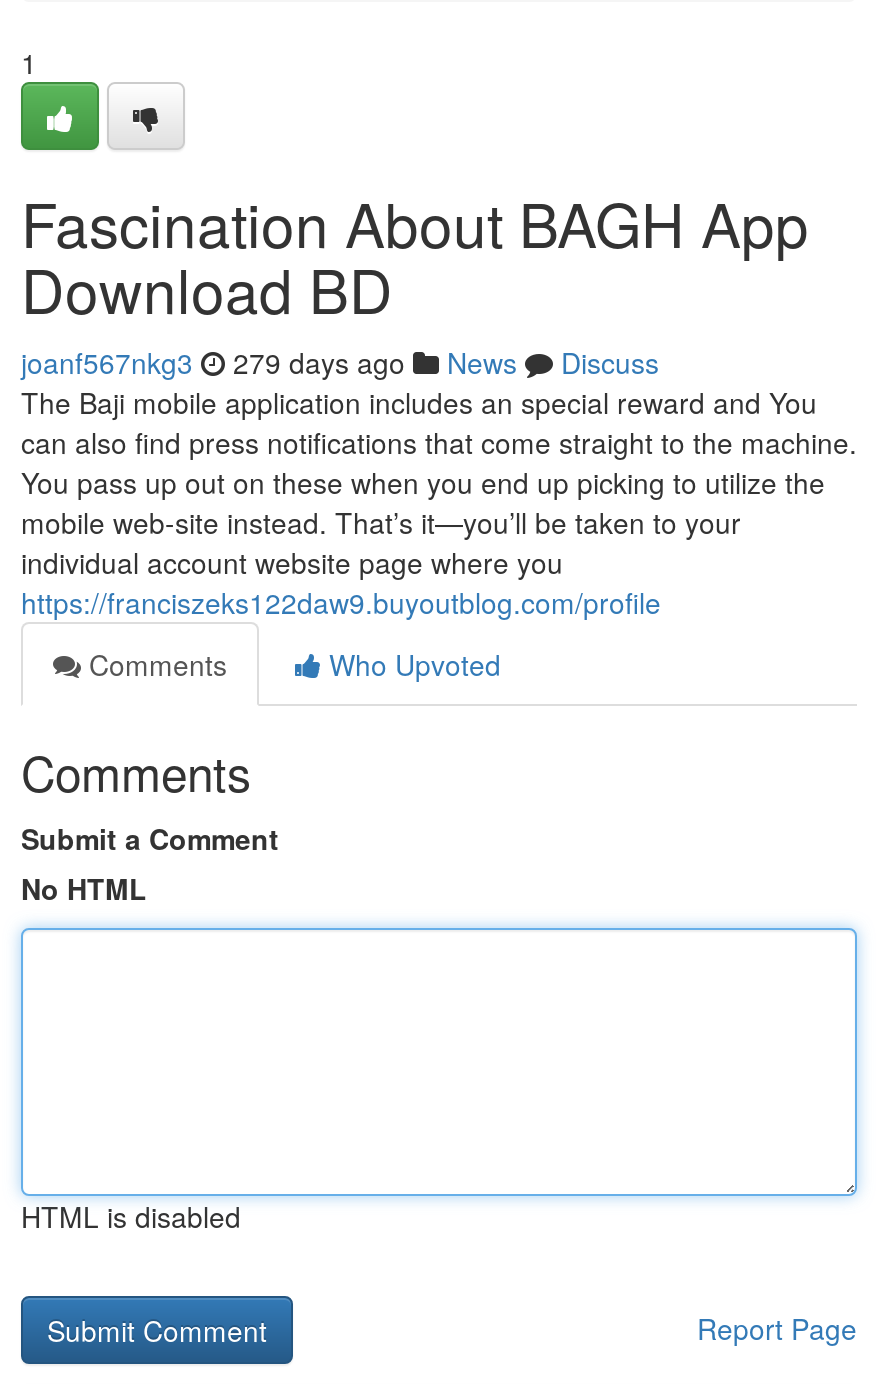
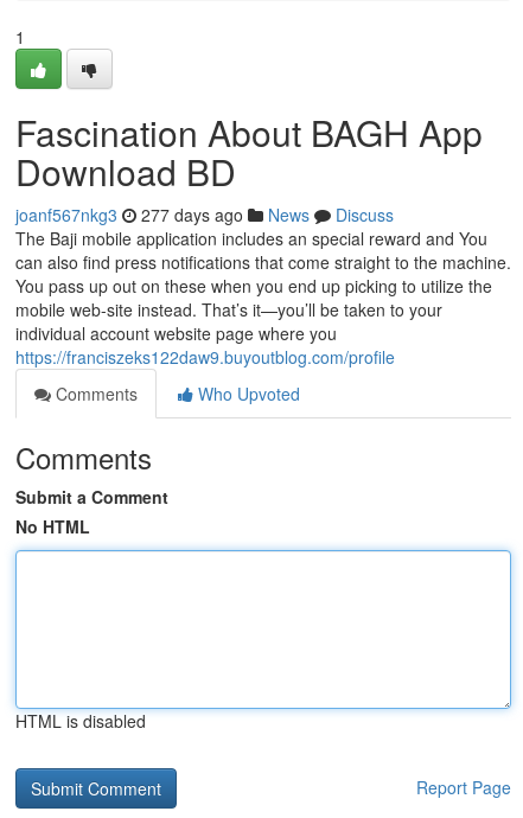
- joanf567nkg3 279 days ago News Discuss
+ joanf567nkg3 277 days ago News Discuss
